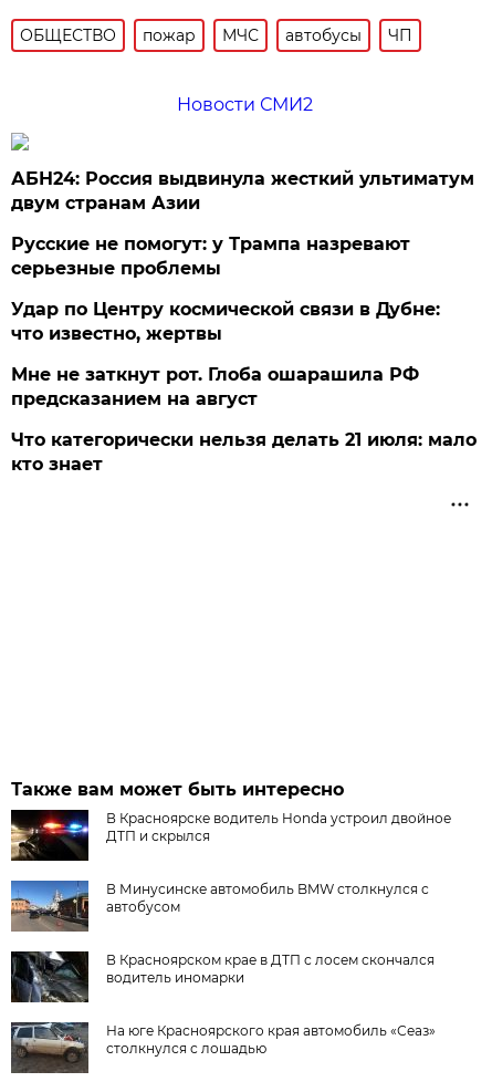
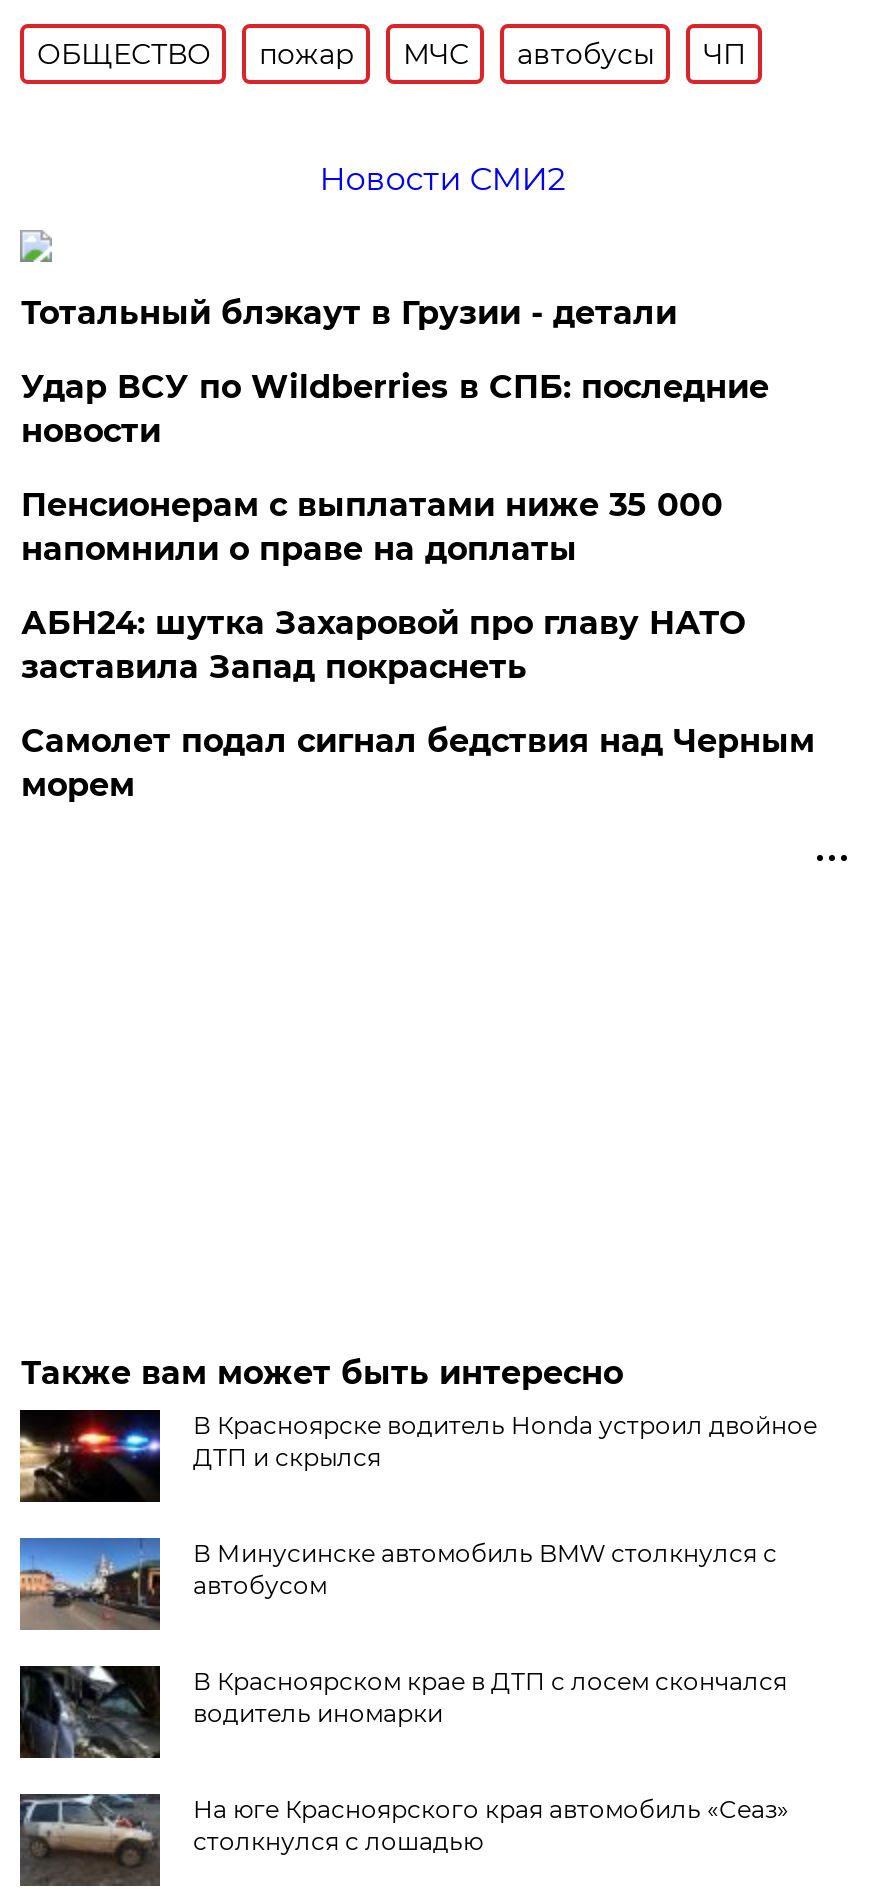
- АБН24: Россия выдвинула жесткий ультиматум
- двум странам Азии
+ Тотальный блэкаут в Грузии - детали

- Русские не помогут: у Трампа назревают
- серьезные проблемы
+ Удар ВСУ по Wildberries в СПБ: последние
+ новости

- Удар по Центру космической связи в Дубне:
- что известно, жертвы
+ Пенсионерам с выплатами ниже 35 000
+ напомнили о праве на доплаты

- Мне не заткнут рот. Глоба ошарашила РФ
- предсказанием на август
+ АБН24: шутка Захаровой про главу НАТО
+ заставила Запад покраснеть

- Что категорически нельзя делать 21 июля: мало
- кто знает
+ Самолет подал сигнал бедствия над Черным
+ морем
